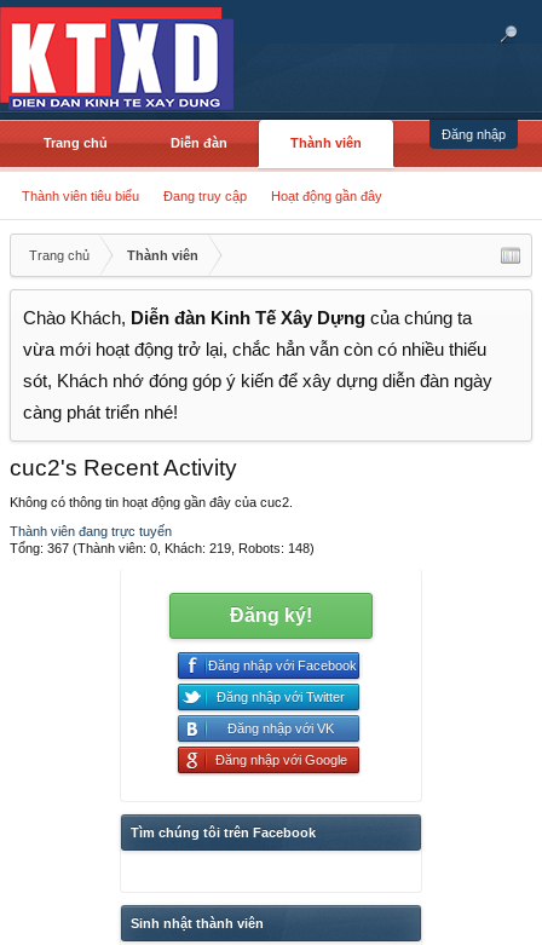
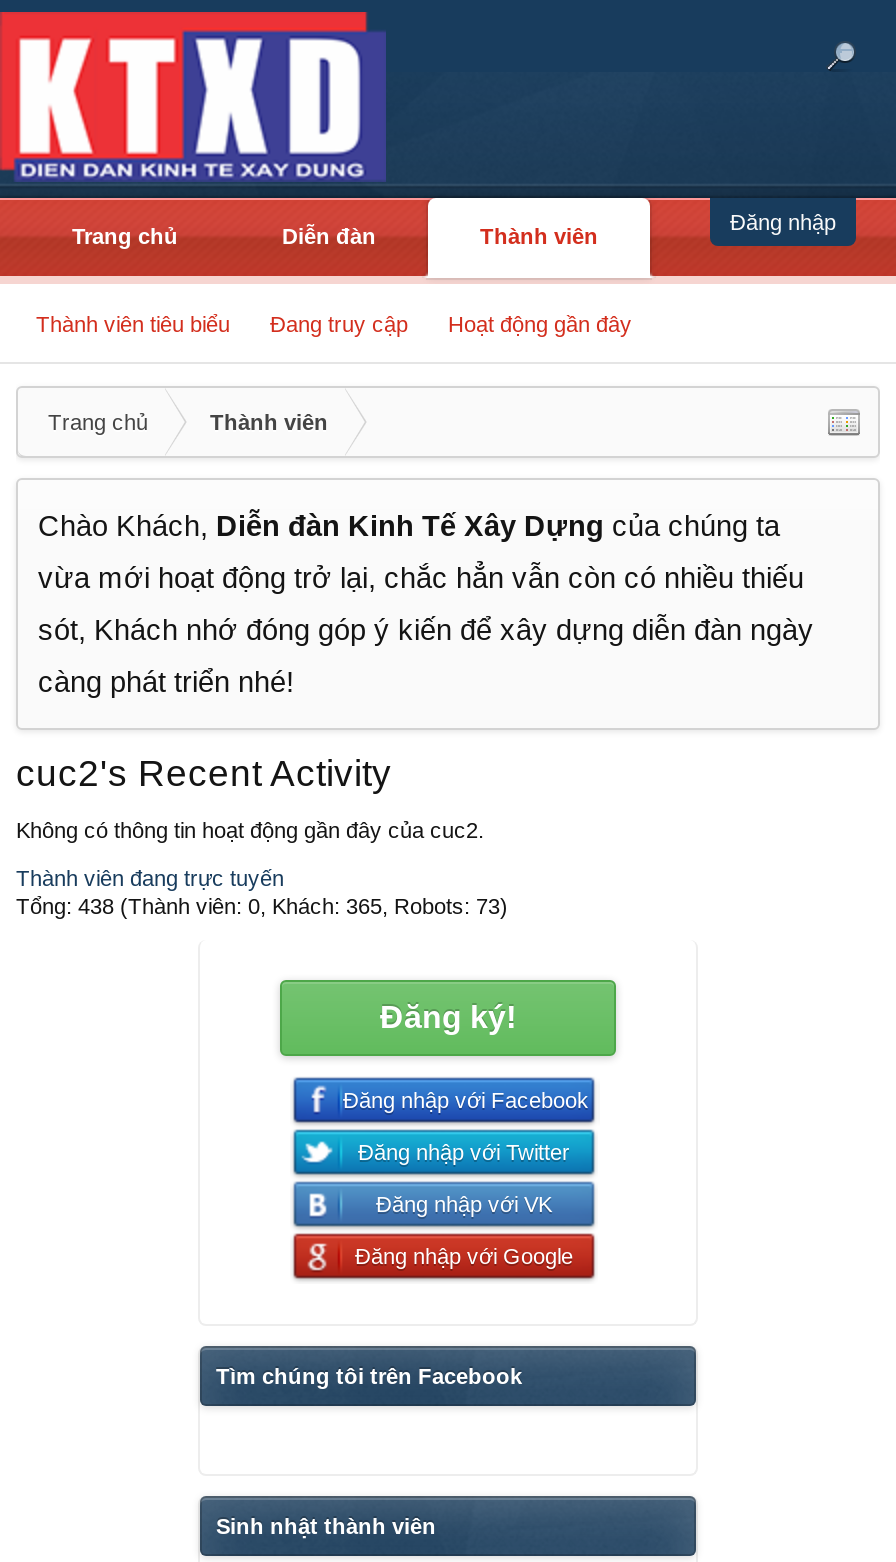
- Tổng: 367 (Thành viên: 0, Khách: 219, Robots: 148)
+ Tổng: 438 (Thành viên: 0, Khách: 365, Robots: 73)
